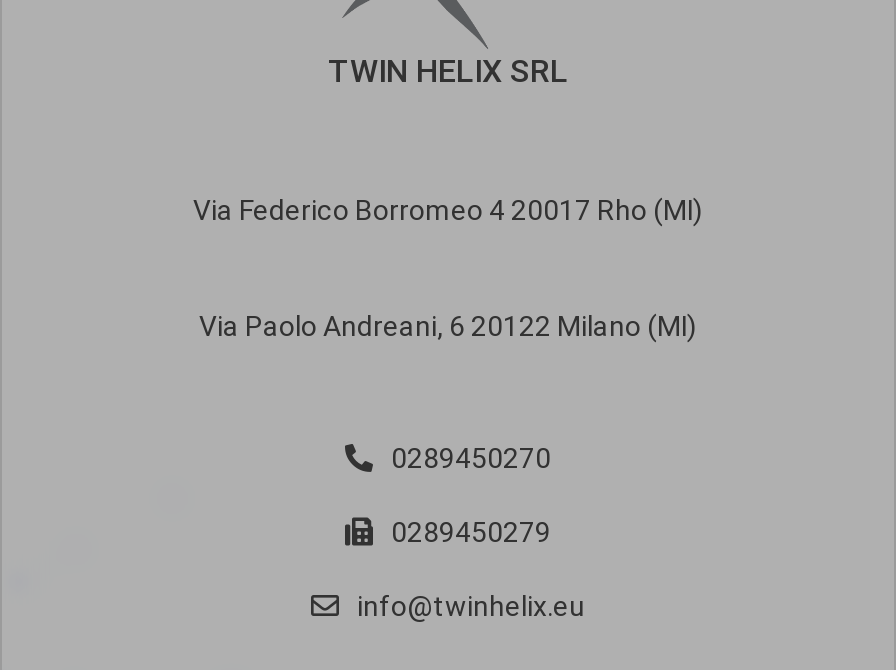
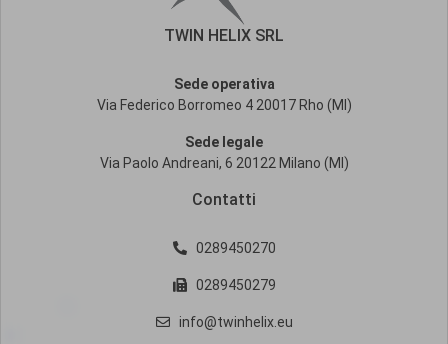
+ Sede operativa

+ Sede legale

+ Contatti
